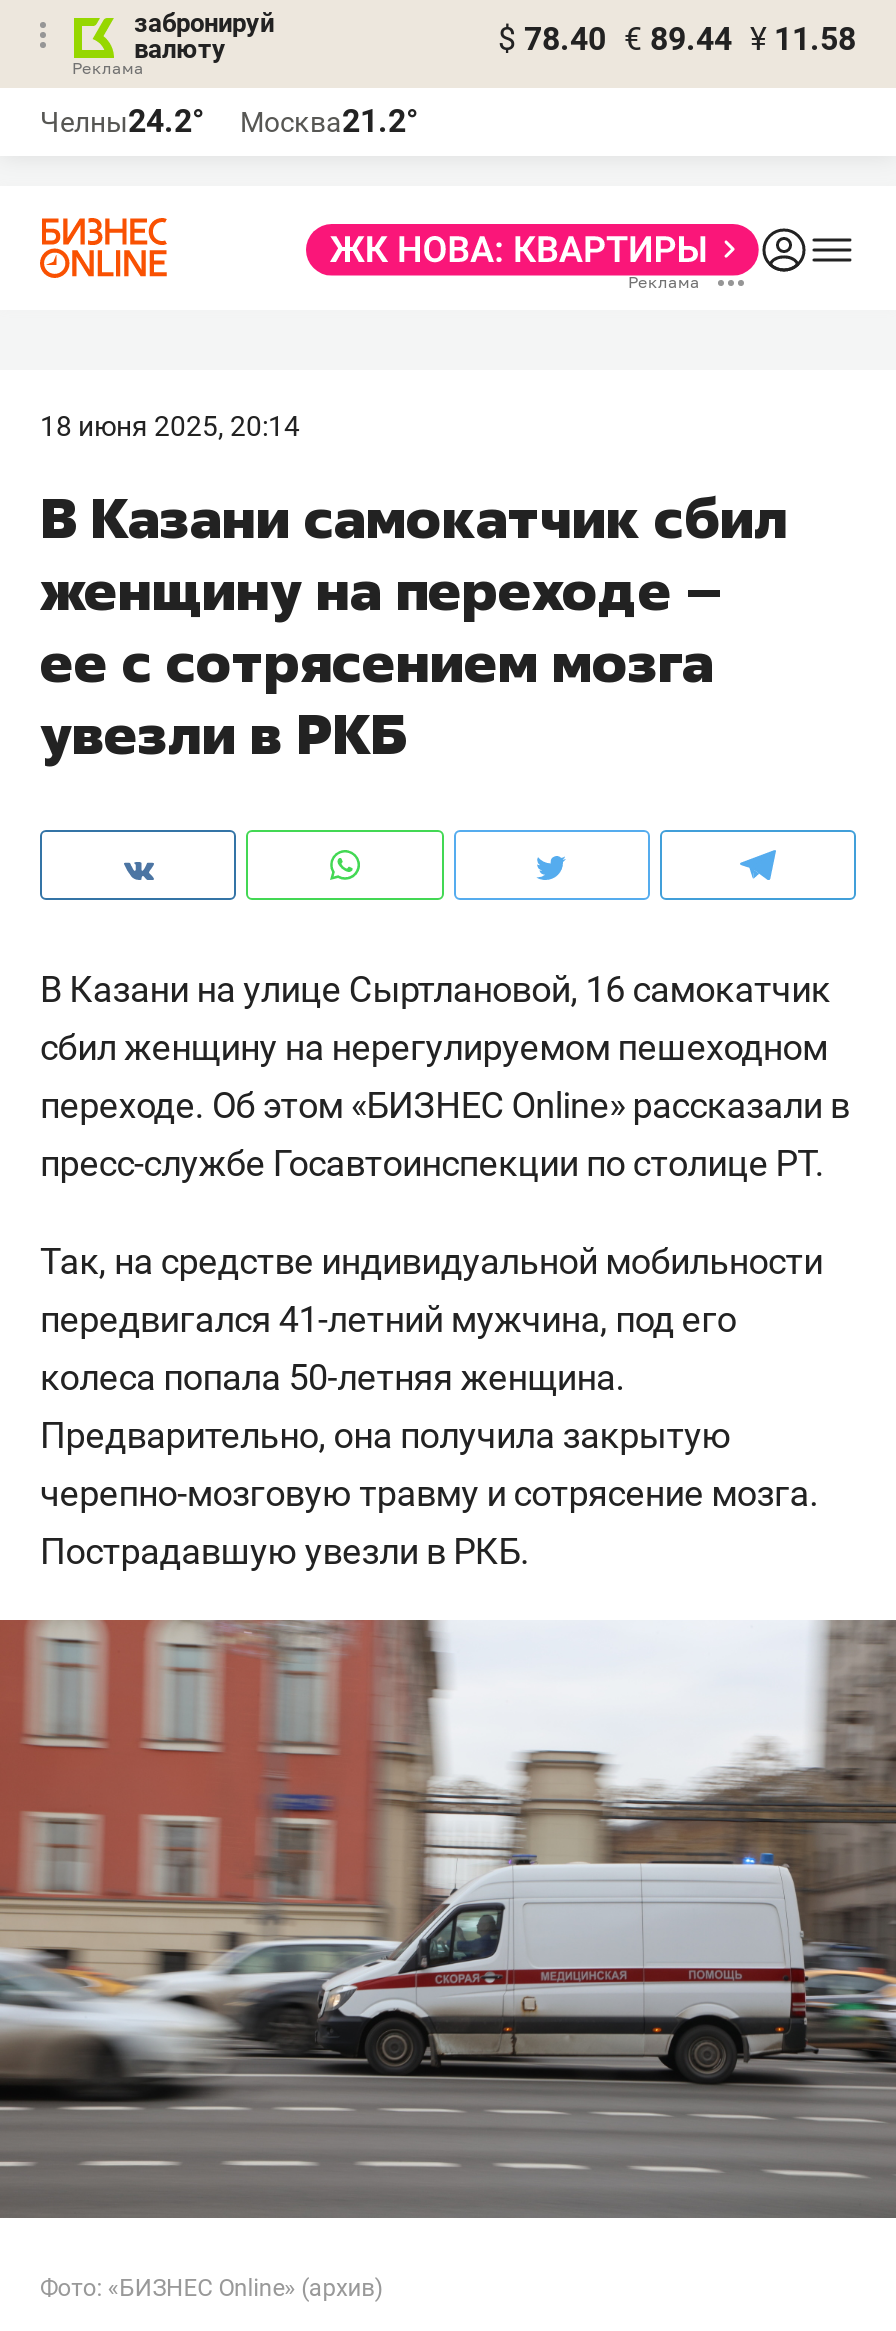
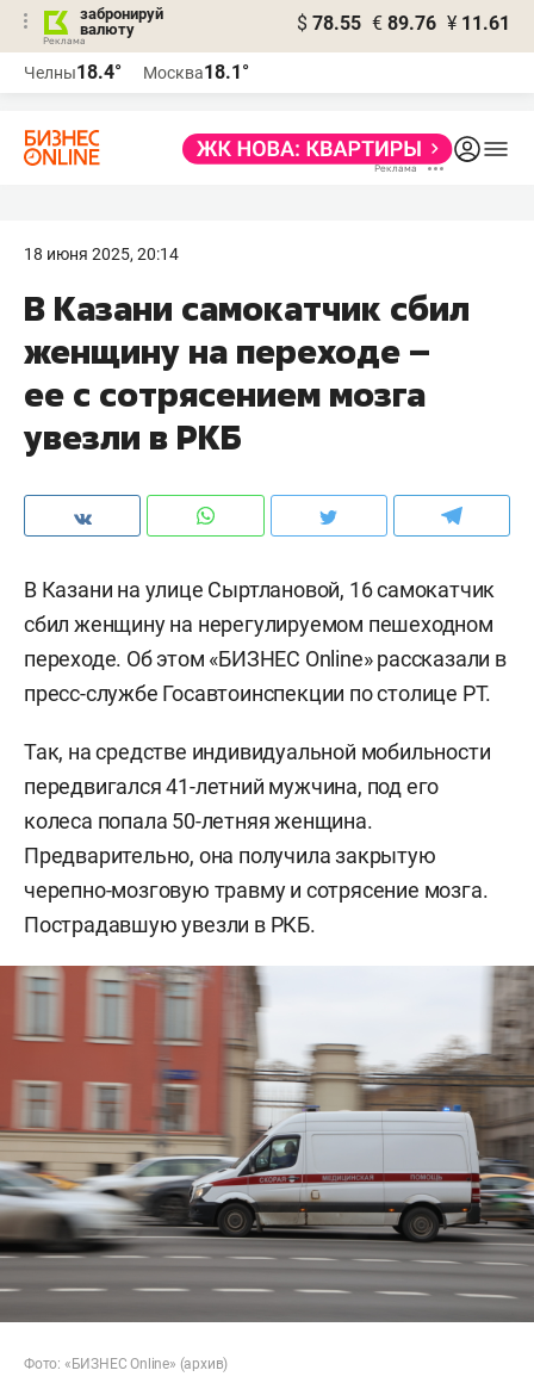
- $ 78.40 € 89.44 ¥ 11.58
+ $ 78.55 € 89.76 ¥ 11.61

- Челны24.2°
+ Челны18.4°

- Москва21.2°
+ Москва18.1°
